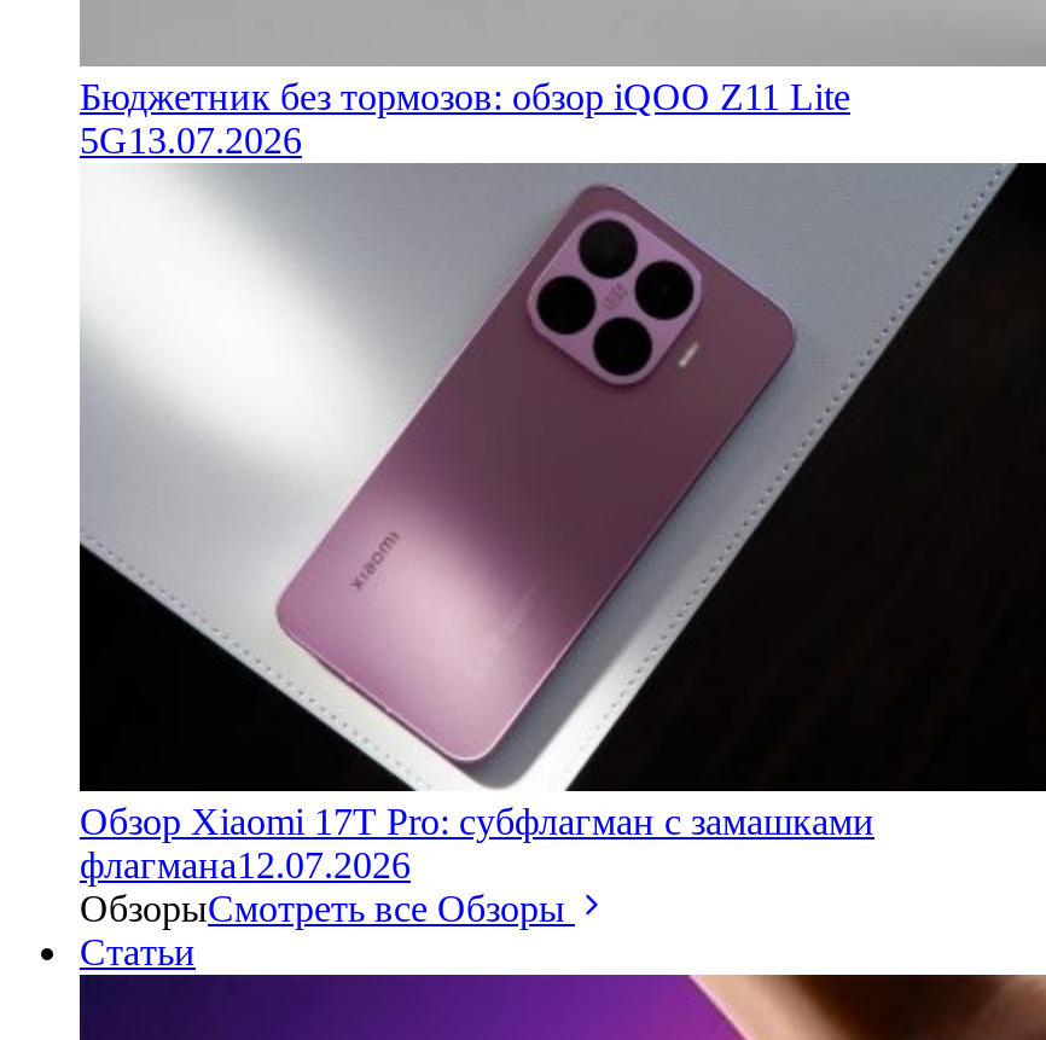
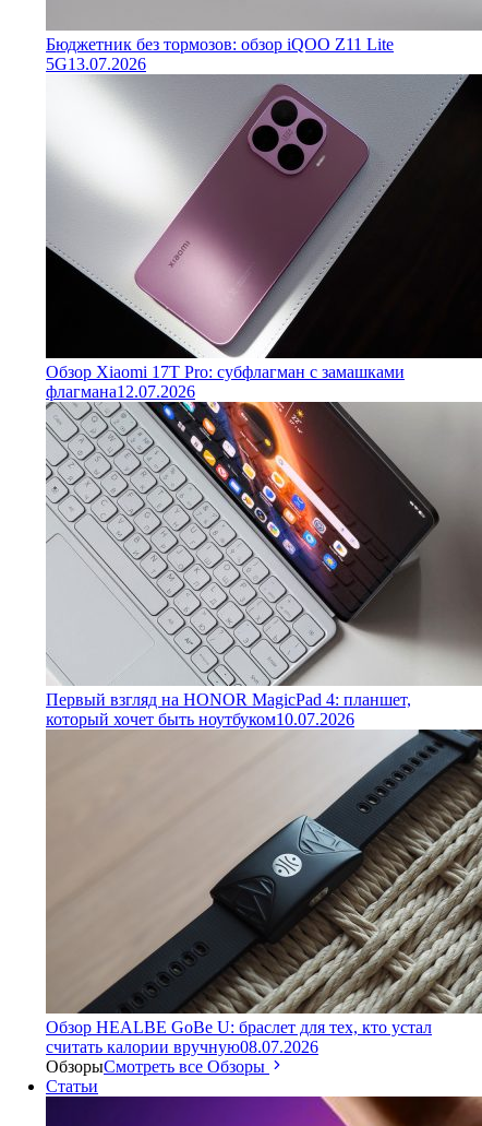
+ [image]
+ Первый взгляд на HONOR MagicPad 4: планшет,
+ который хочет быть ноутбуком 10.07.2026

+ [image]
+ Обзор HEALBE GoBe U: браслет для тех, кто устал
+ считать калории вручную08.07.2026
